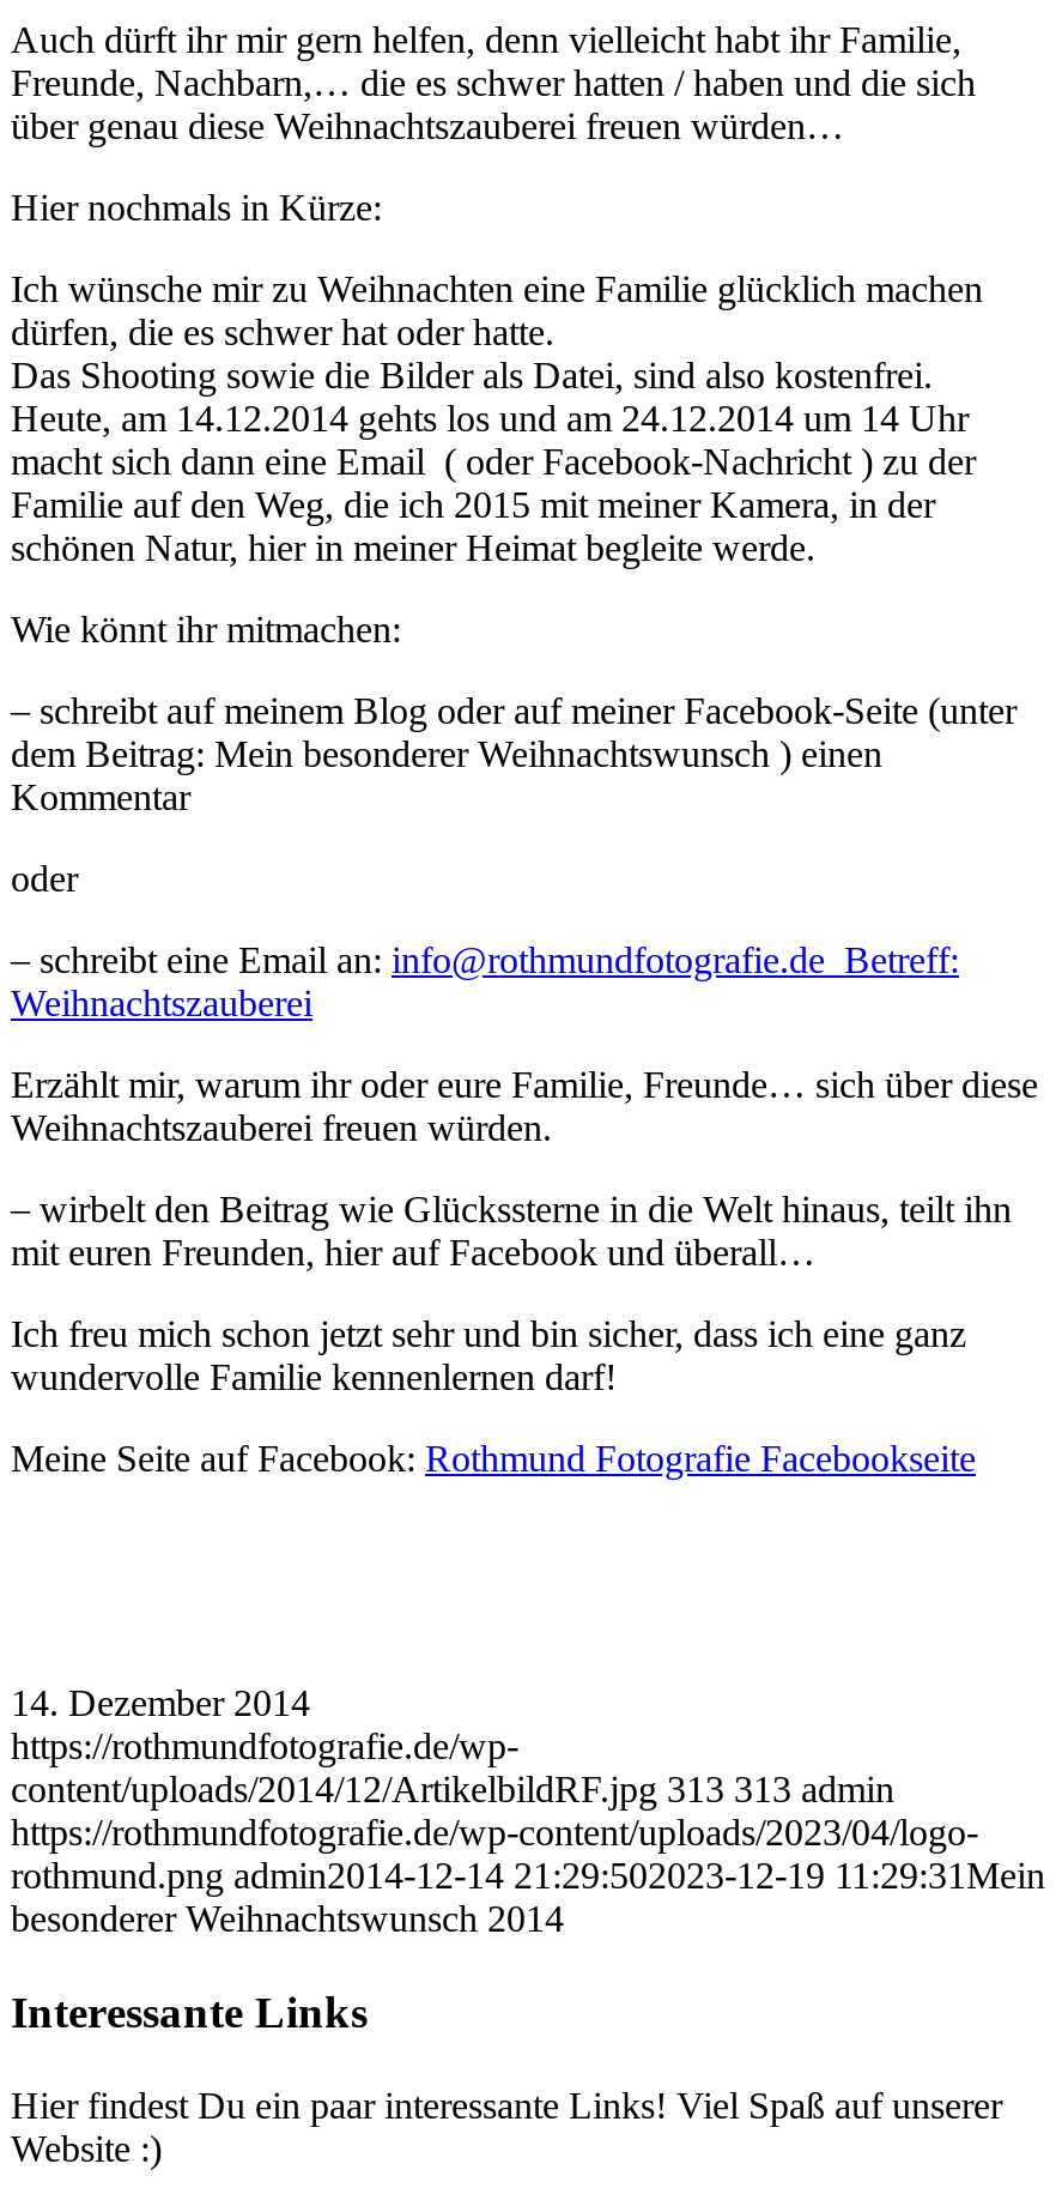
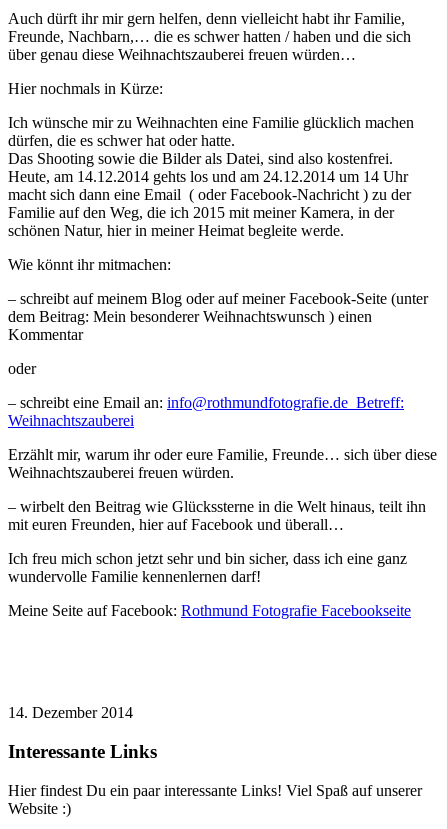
- https://rothmundfotografie.de/wp-
- content/uploads/2014/12/ArtikelbildRF.jpg 313 313 admin
- https://rothmundfotografie.de/wp-content/uploads/2023/04/logo-
- rothmund.png admin2014-12-14 21:29:502023-12-19 11:29:31 Mein
- besonderer Weihnachtswunsch 2014
